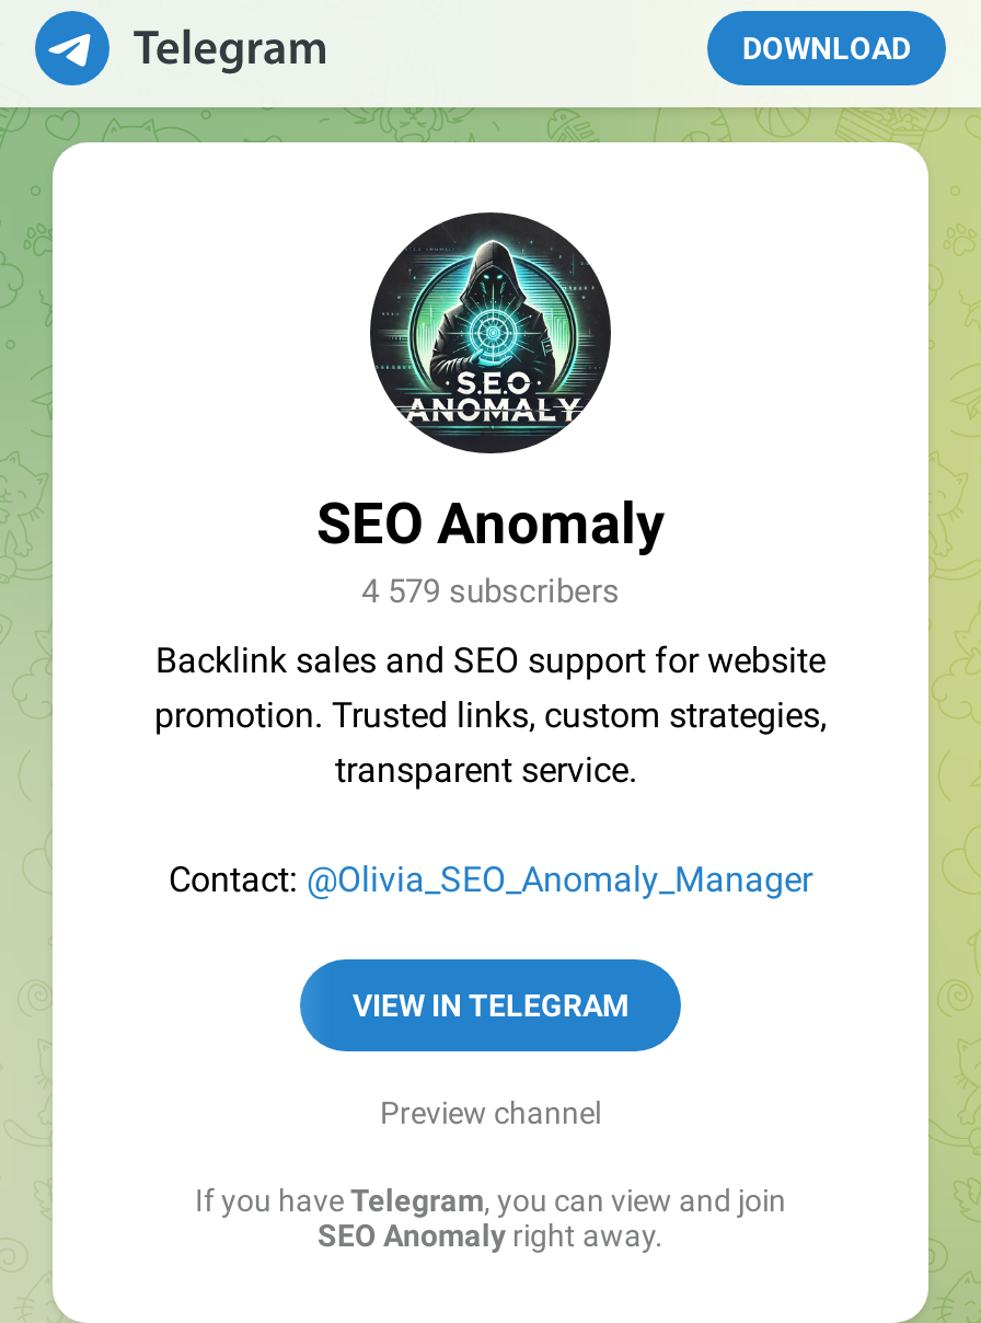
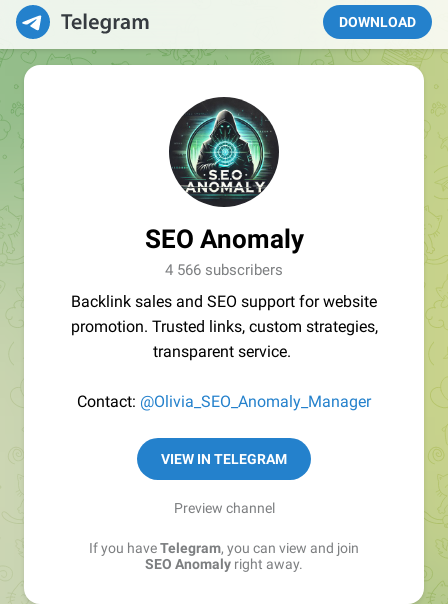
- 4 579 subscribers
+ 4 566 subscribers
